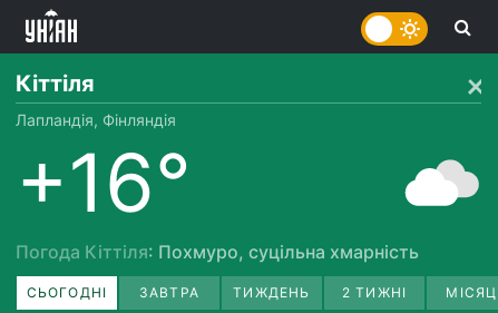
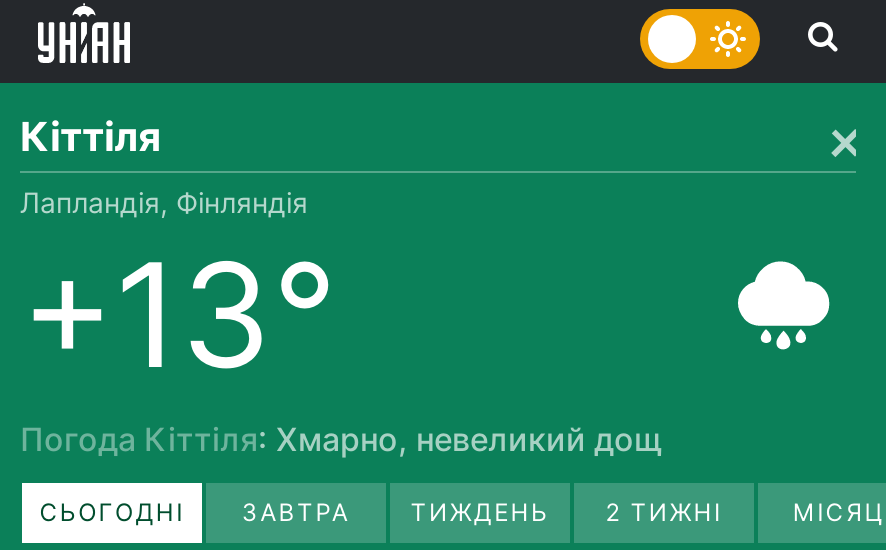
- +16°
+ +13°

- [image]
+ [image]

- Погода Кіттіля: Похмуро, суцільна хмарність
+ Погода Кіттіля: Хмарно, невеликий дощ
